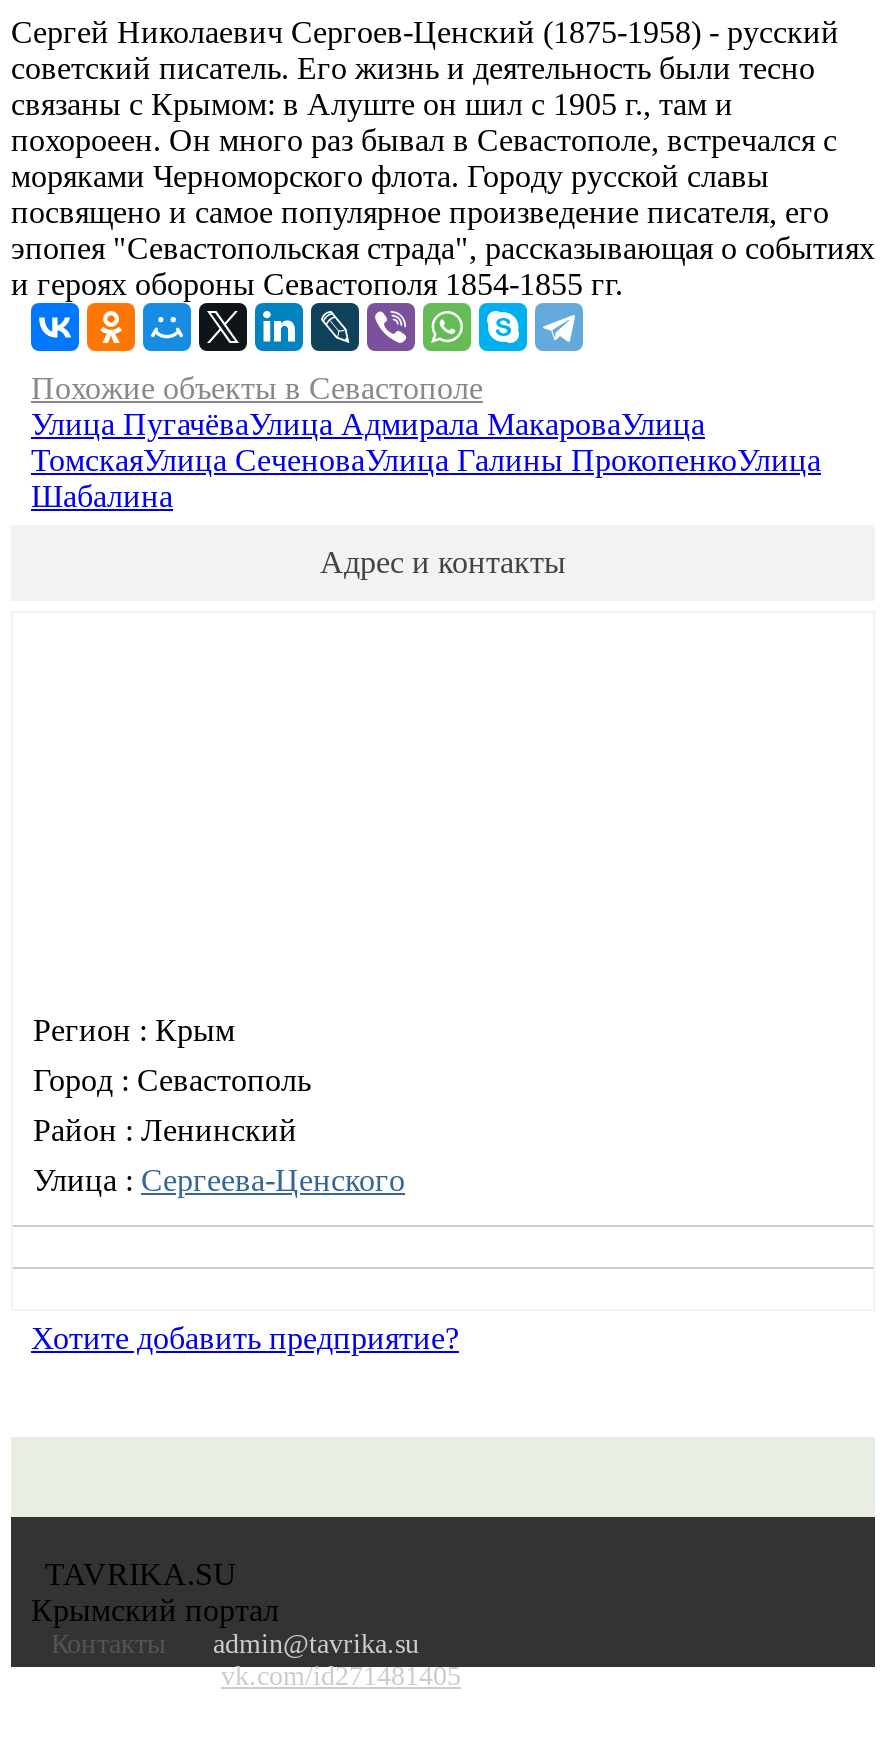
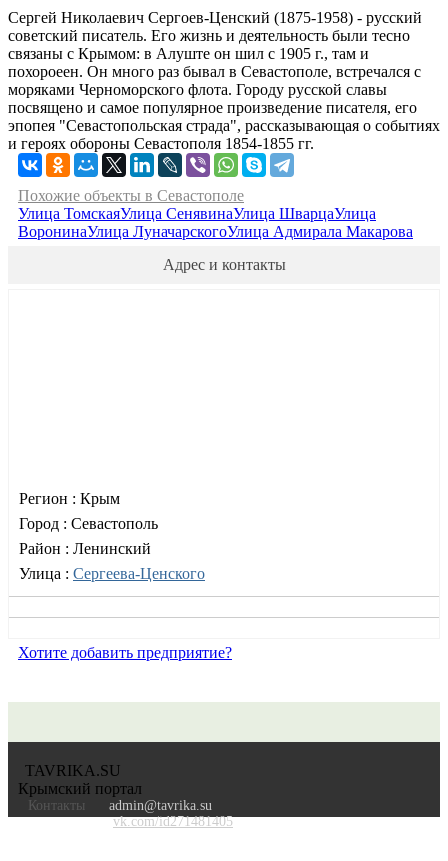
- Улица ПугачёваУлица Адмирала МакароваУлица
- ТомскаяУлица СеченоваУлица Галины ПрокопенкоУлица
- Шабалина
+ Улица ТомскаяУлица СенявинаУлица ШварцаУлица
+ ВоронинаУлица ЛуначарскогоУлица Адмирала Макарова
